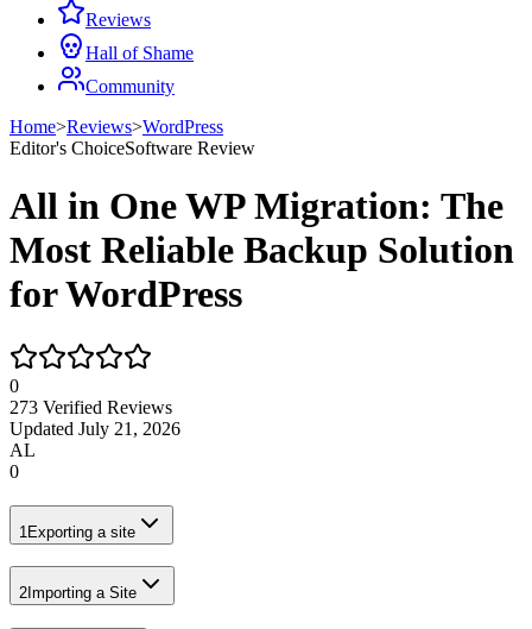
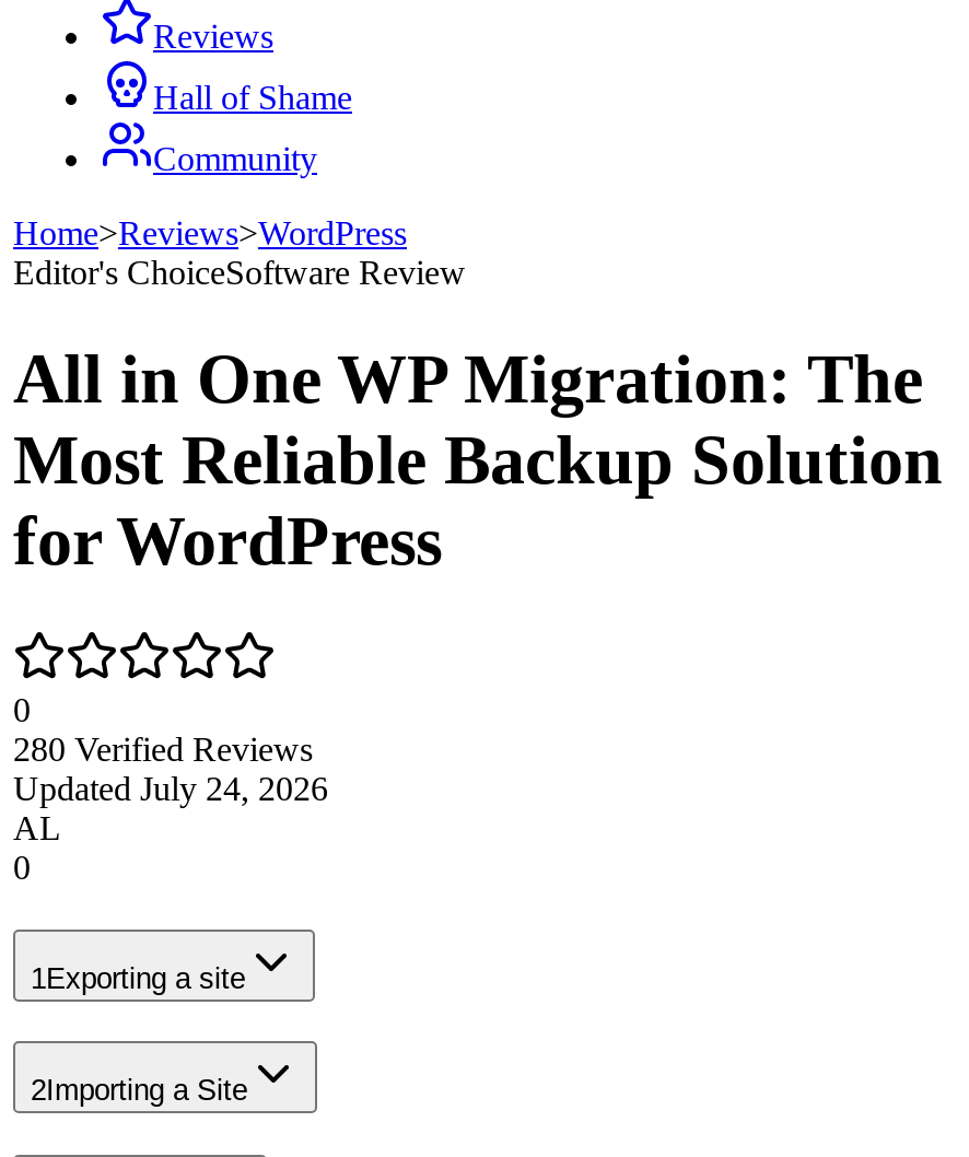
- 273 Verified Reviews
+ 280 Verified Reviews

- Updated July 21, 2026
+ Updated July 24, 2026
